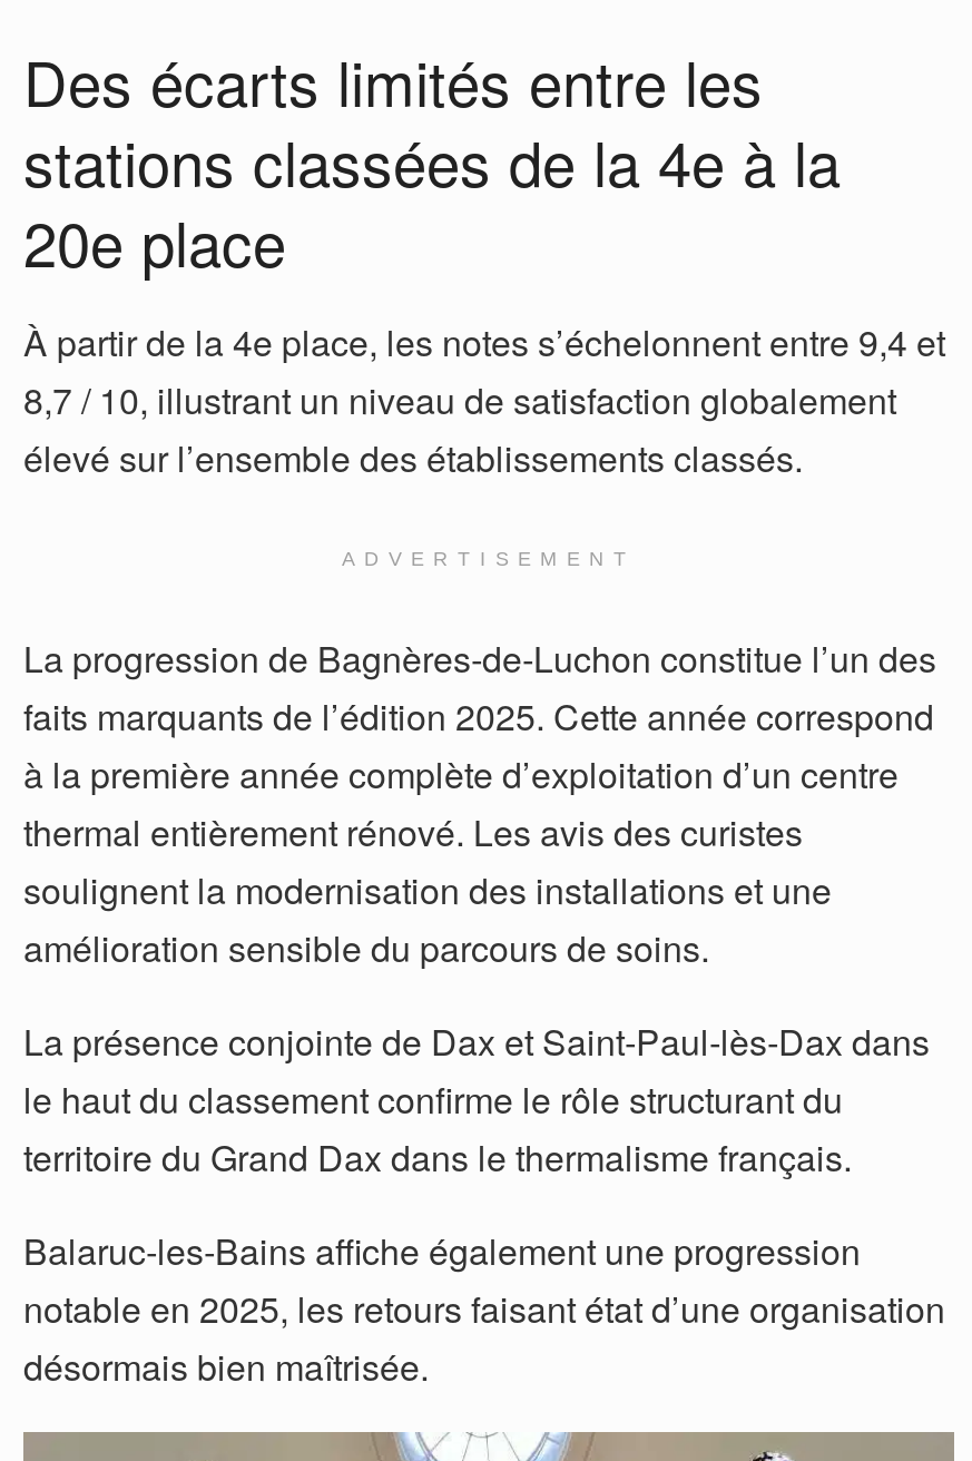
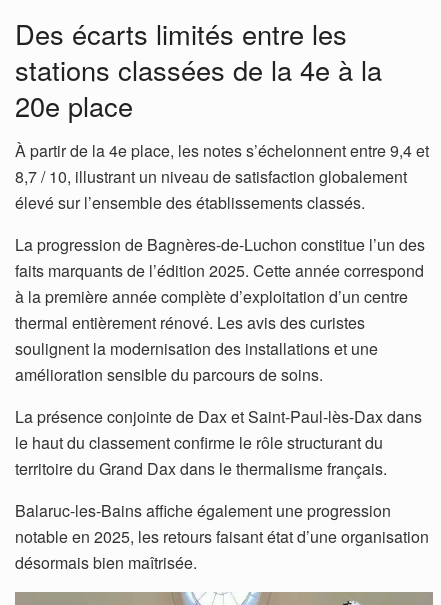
- ADVERTISEMENT
